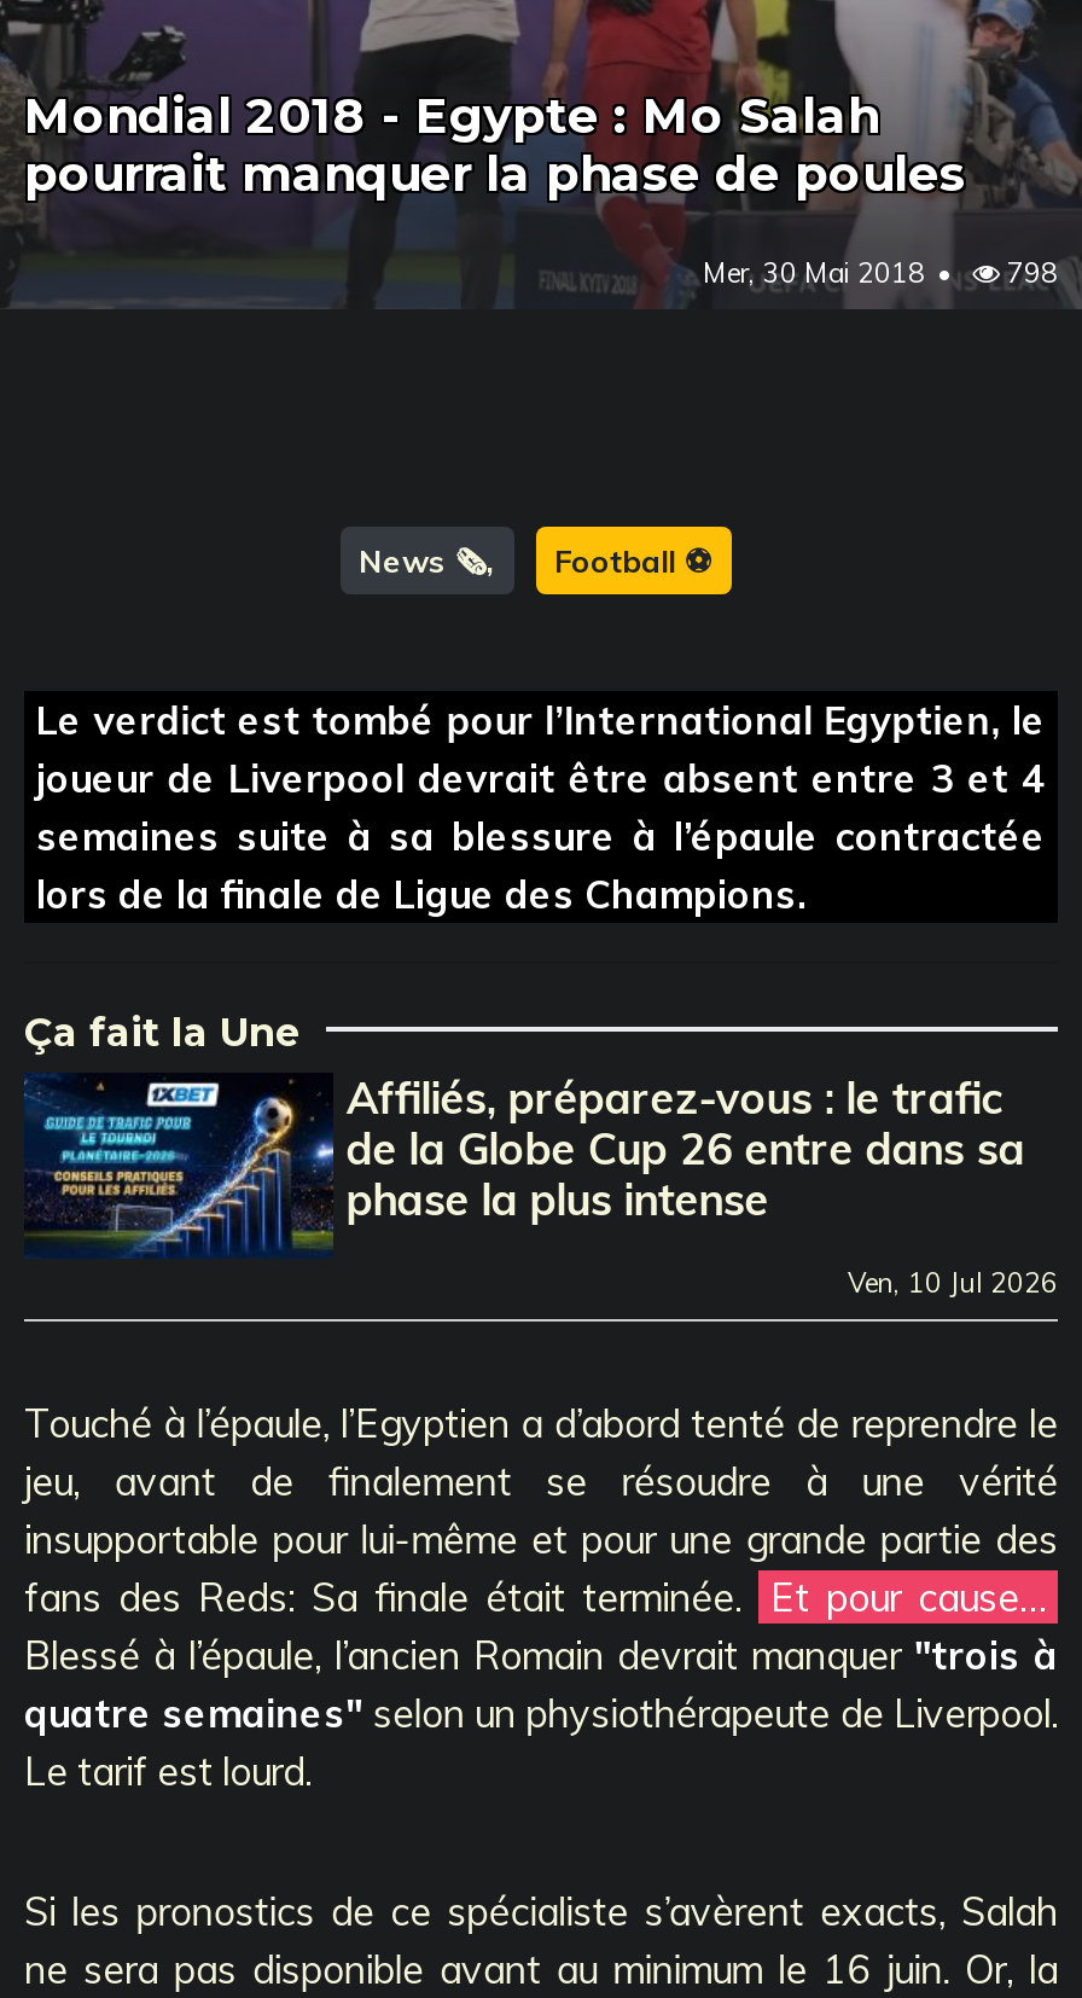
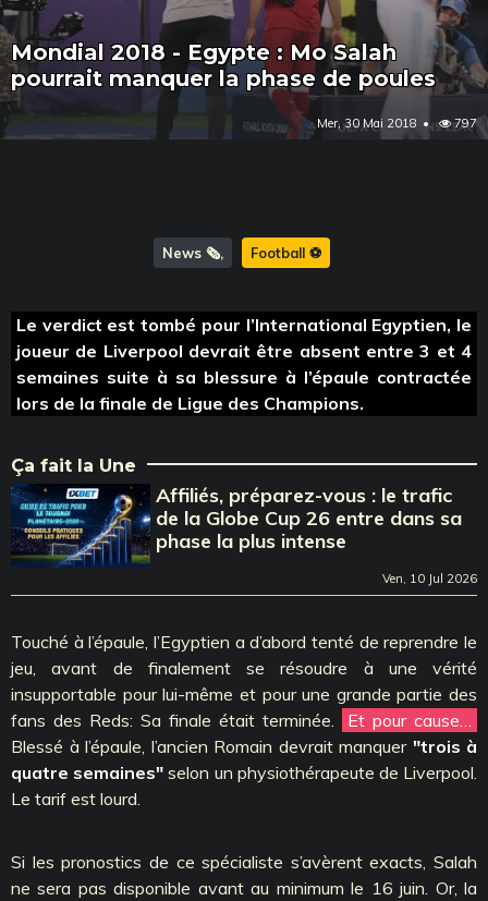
- 798
+ 797
